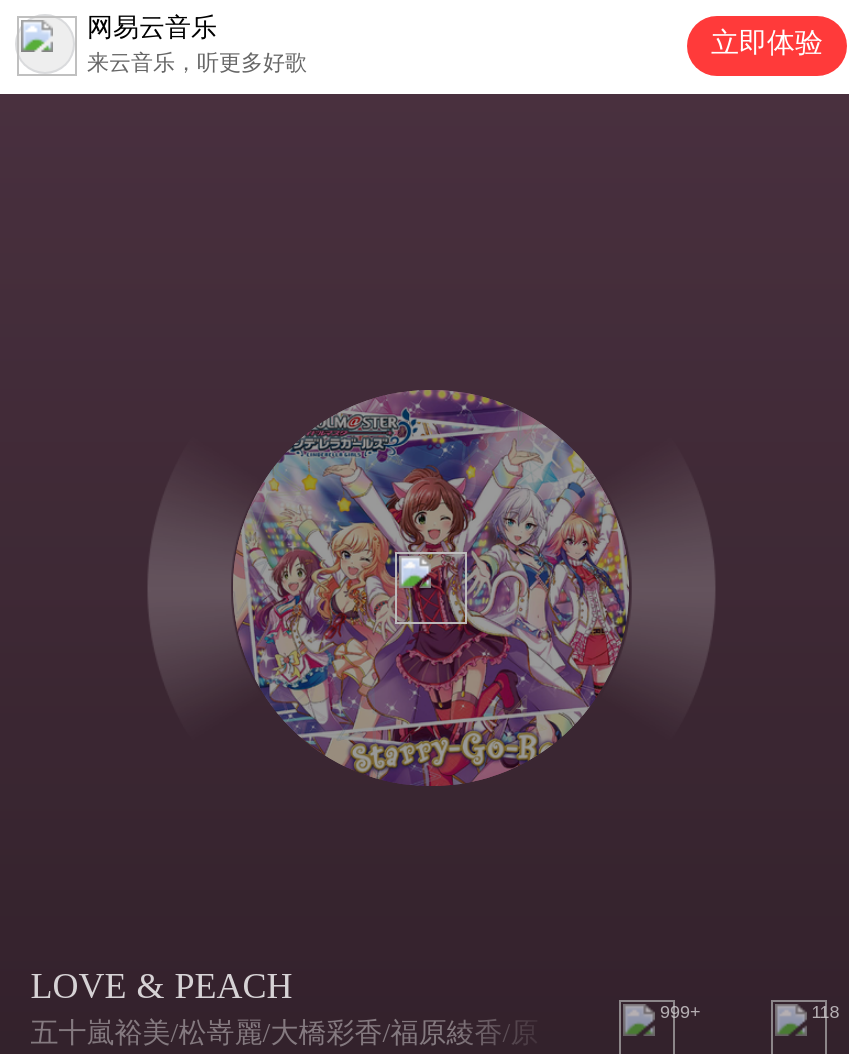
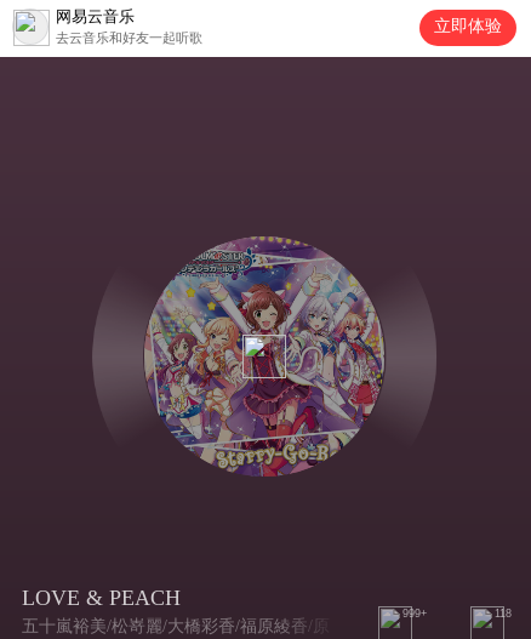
- 来云音乐，听更多好歌
+ 去云音乐和好友一起听歌
